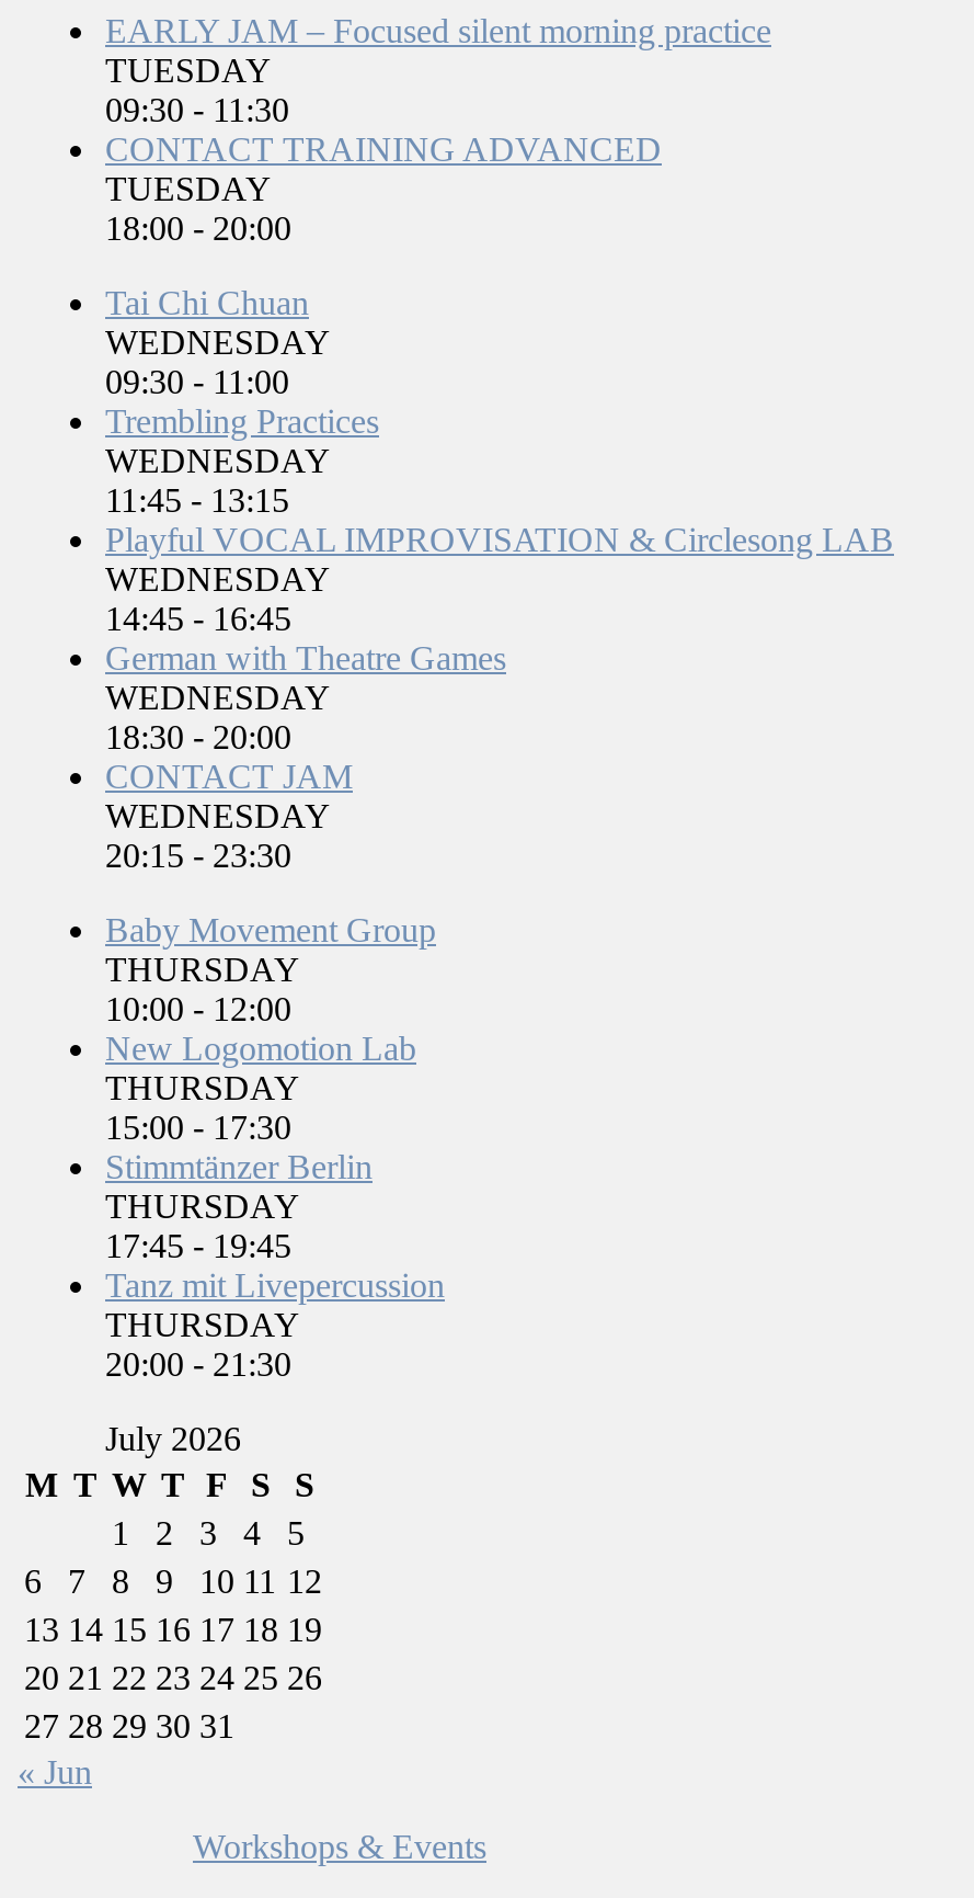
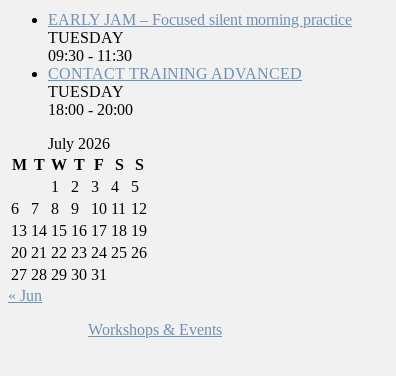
- Tai Chi Chuan
- WEDNESDAY
- 09:30 - 11:00
- Trembling Practices
- WEDNESDAY
- 11:45 - 13:15
- Playful VOCAL IMPROVISATION & Circlesong LAB
- WEDNESDAY
- 14:45 - 16:45
- German with Theatre Games
- WEDNESDAY
- 18:30 - 20:00
- CONTACT JAM
- WEDNESDAY
- 20:15 - 23:30
- Baby Movement Group
- THURSDAY
- 10:00 - 12:00
- New Logomotion Lab
- THURSDAY
- 15:00 - 17:30
- Stimmtänzer Berlin
- THURSDAY
- 17:45 - 19:45
- Tanz mit Livepercussion
- THURSDAY
- 20:00 - 21:30
